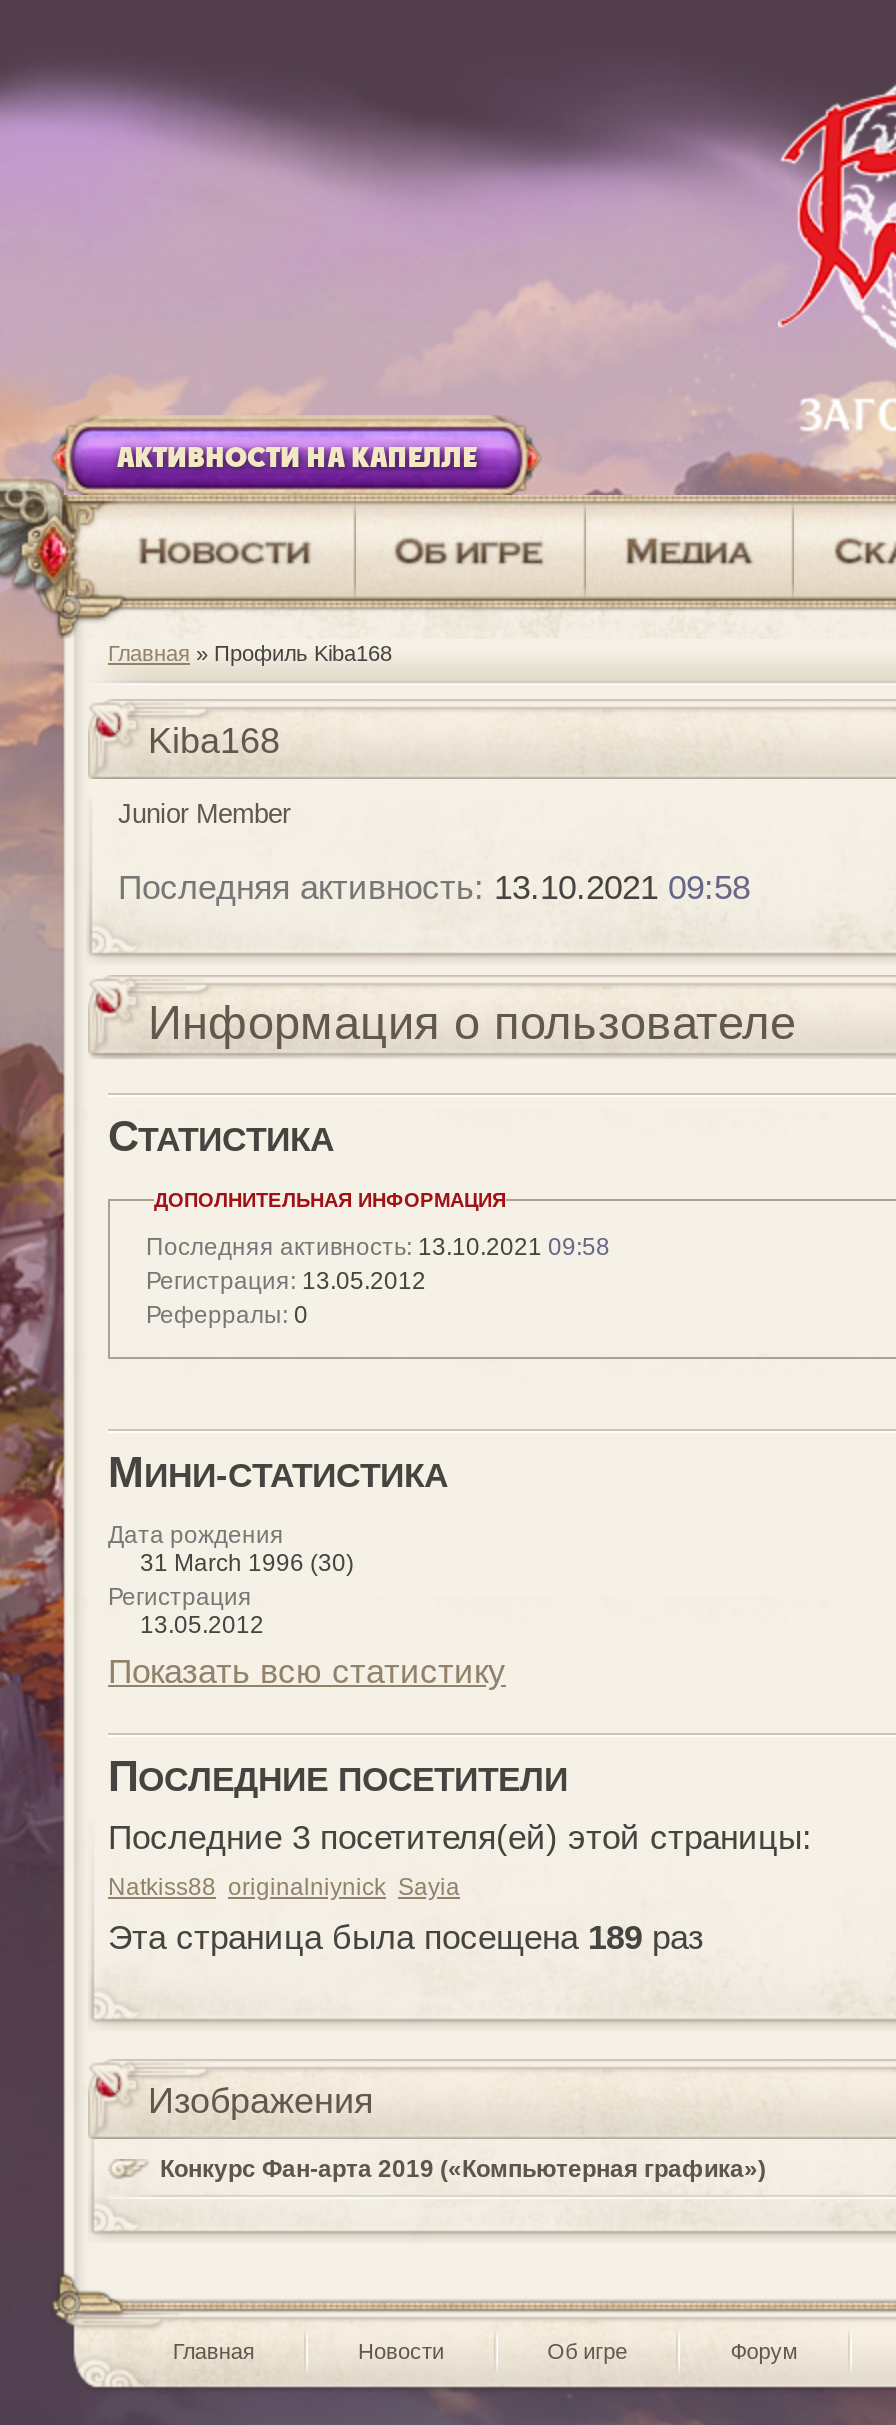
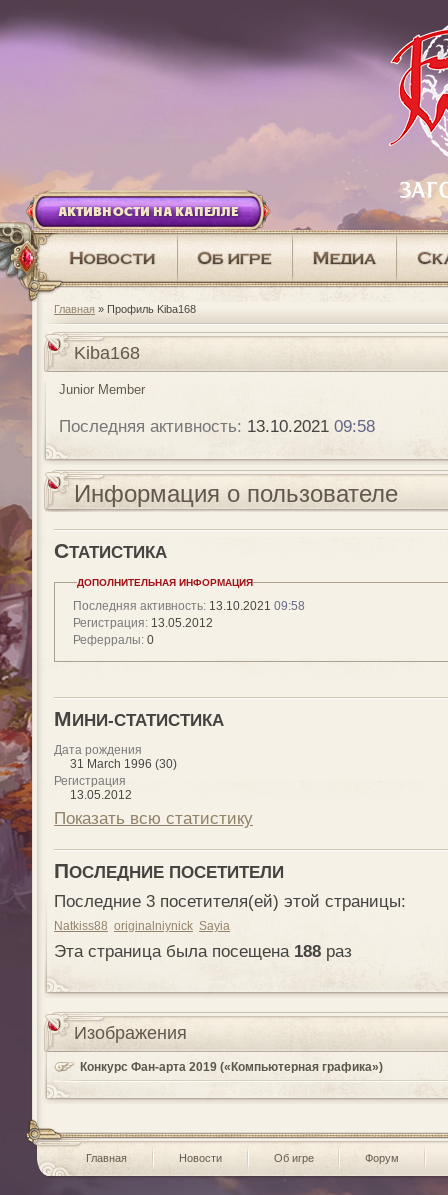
- Эта страница была посещена 189 раз
+ Эта страница была посещена 188 раз
